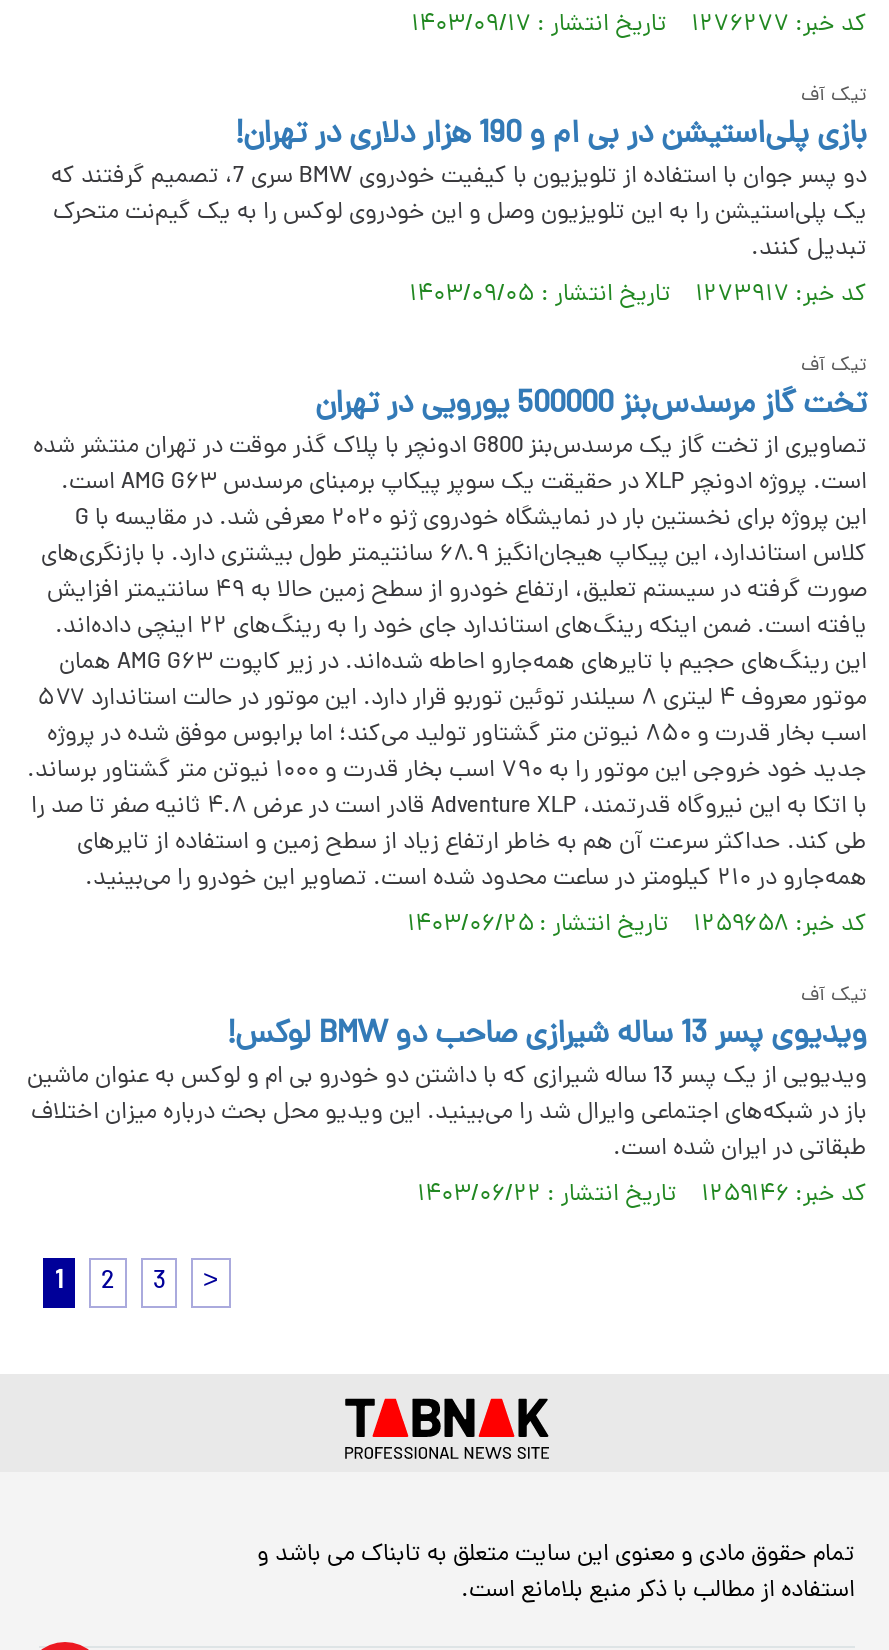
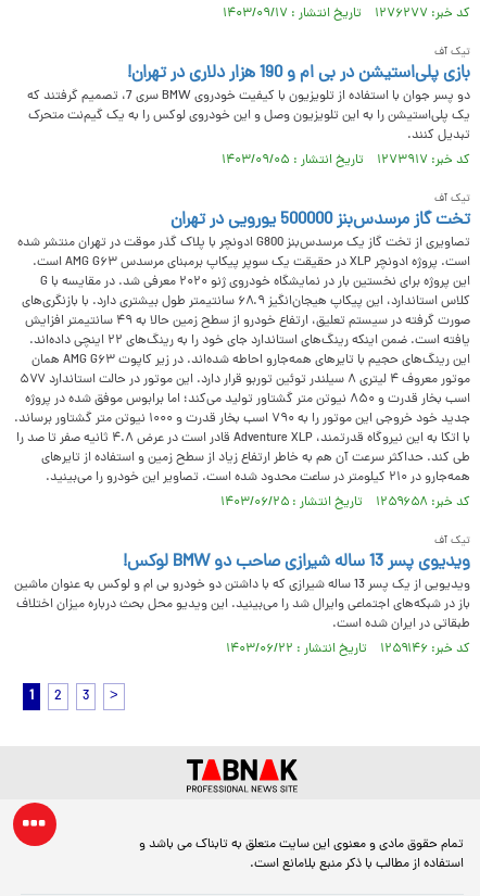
+ [image]
